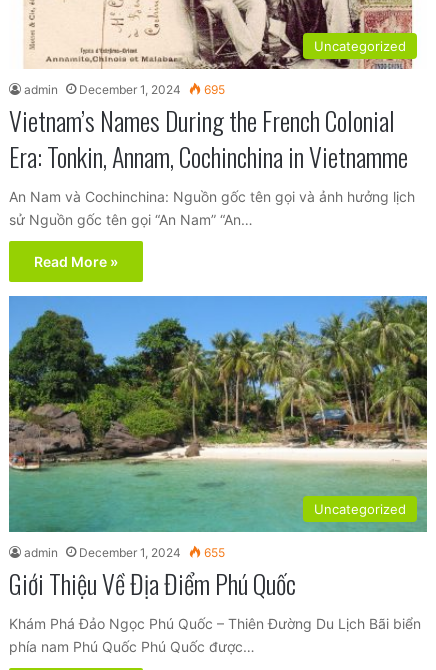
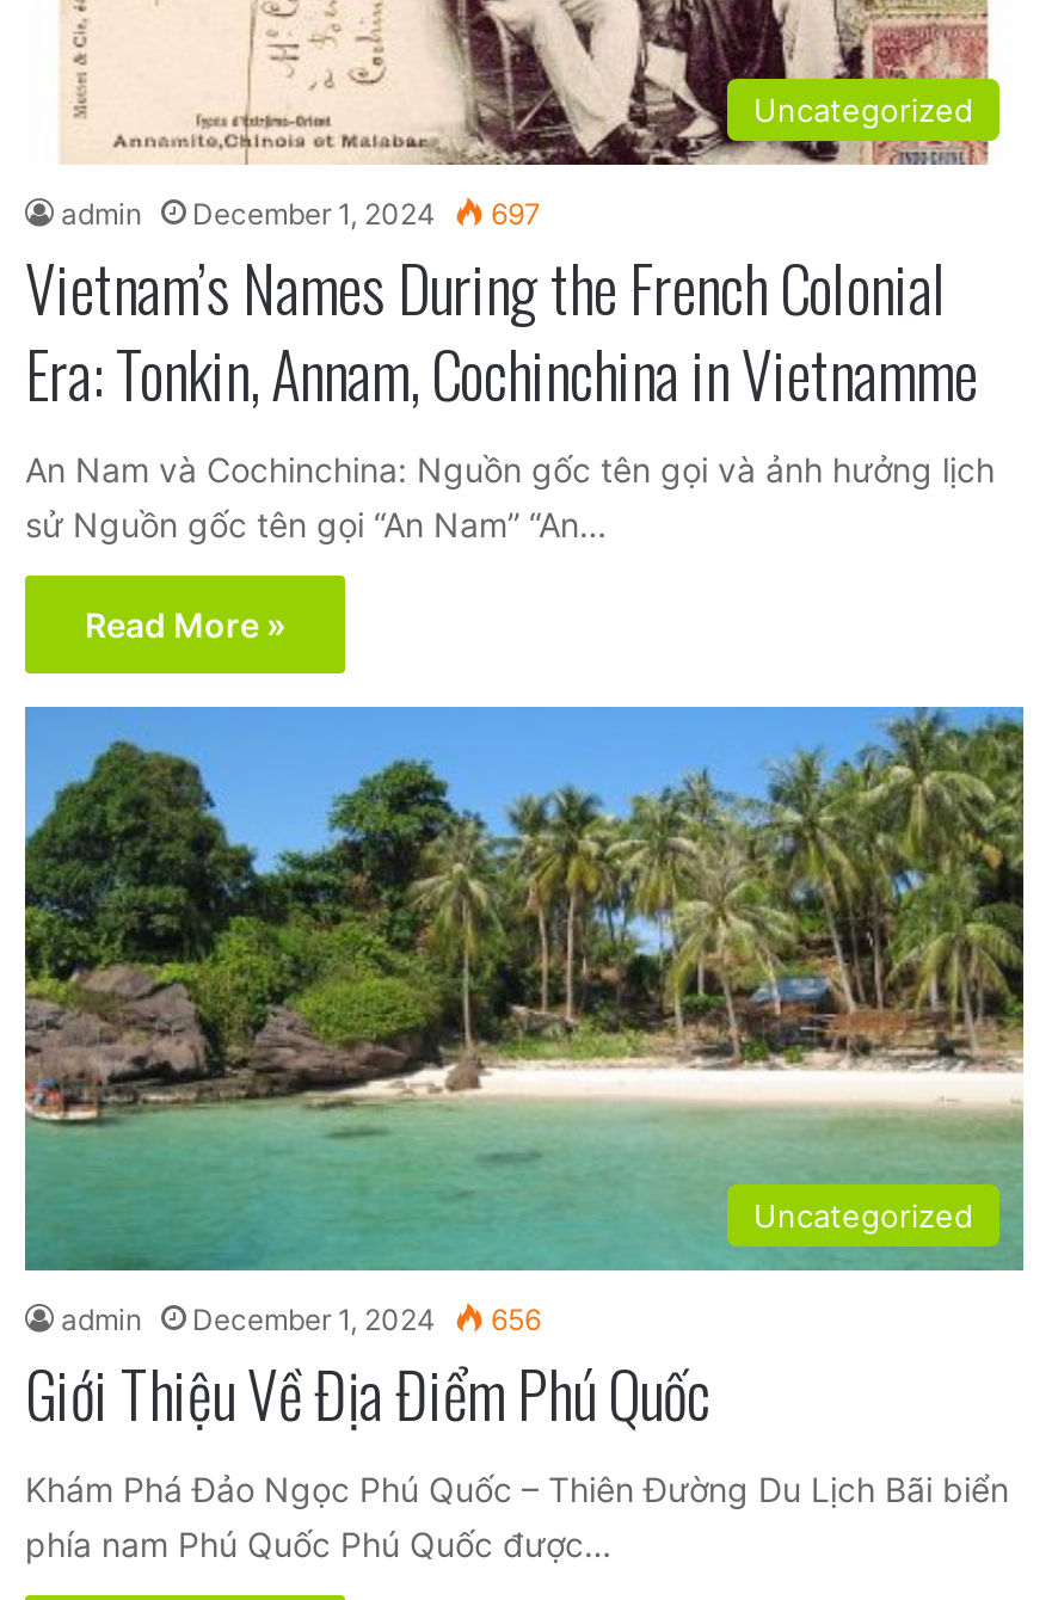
- admin December 1, 2024 695
+ admin December 1, 2024 697

- admin December 1, 2024 655
+ admin December 1, 2024 656
